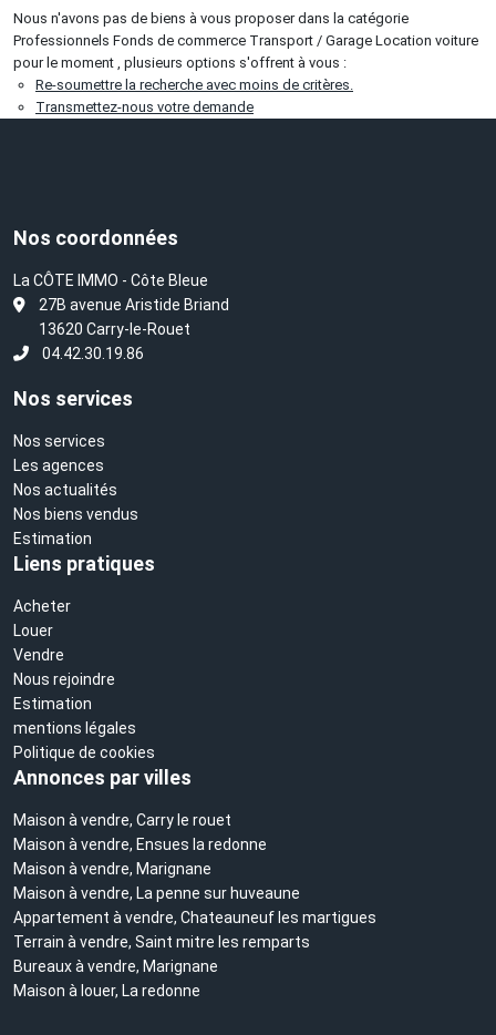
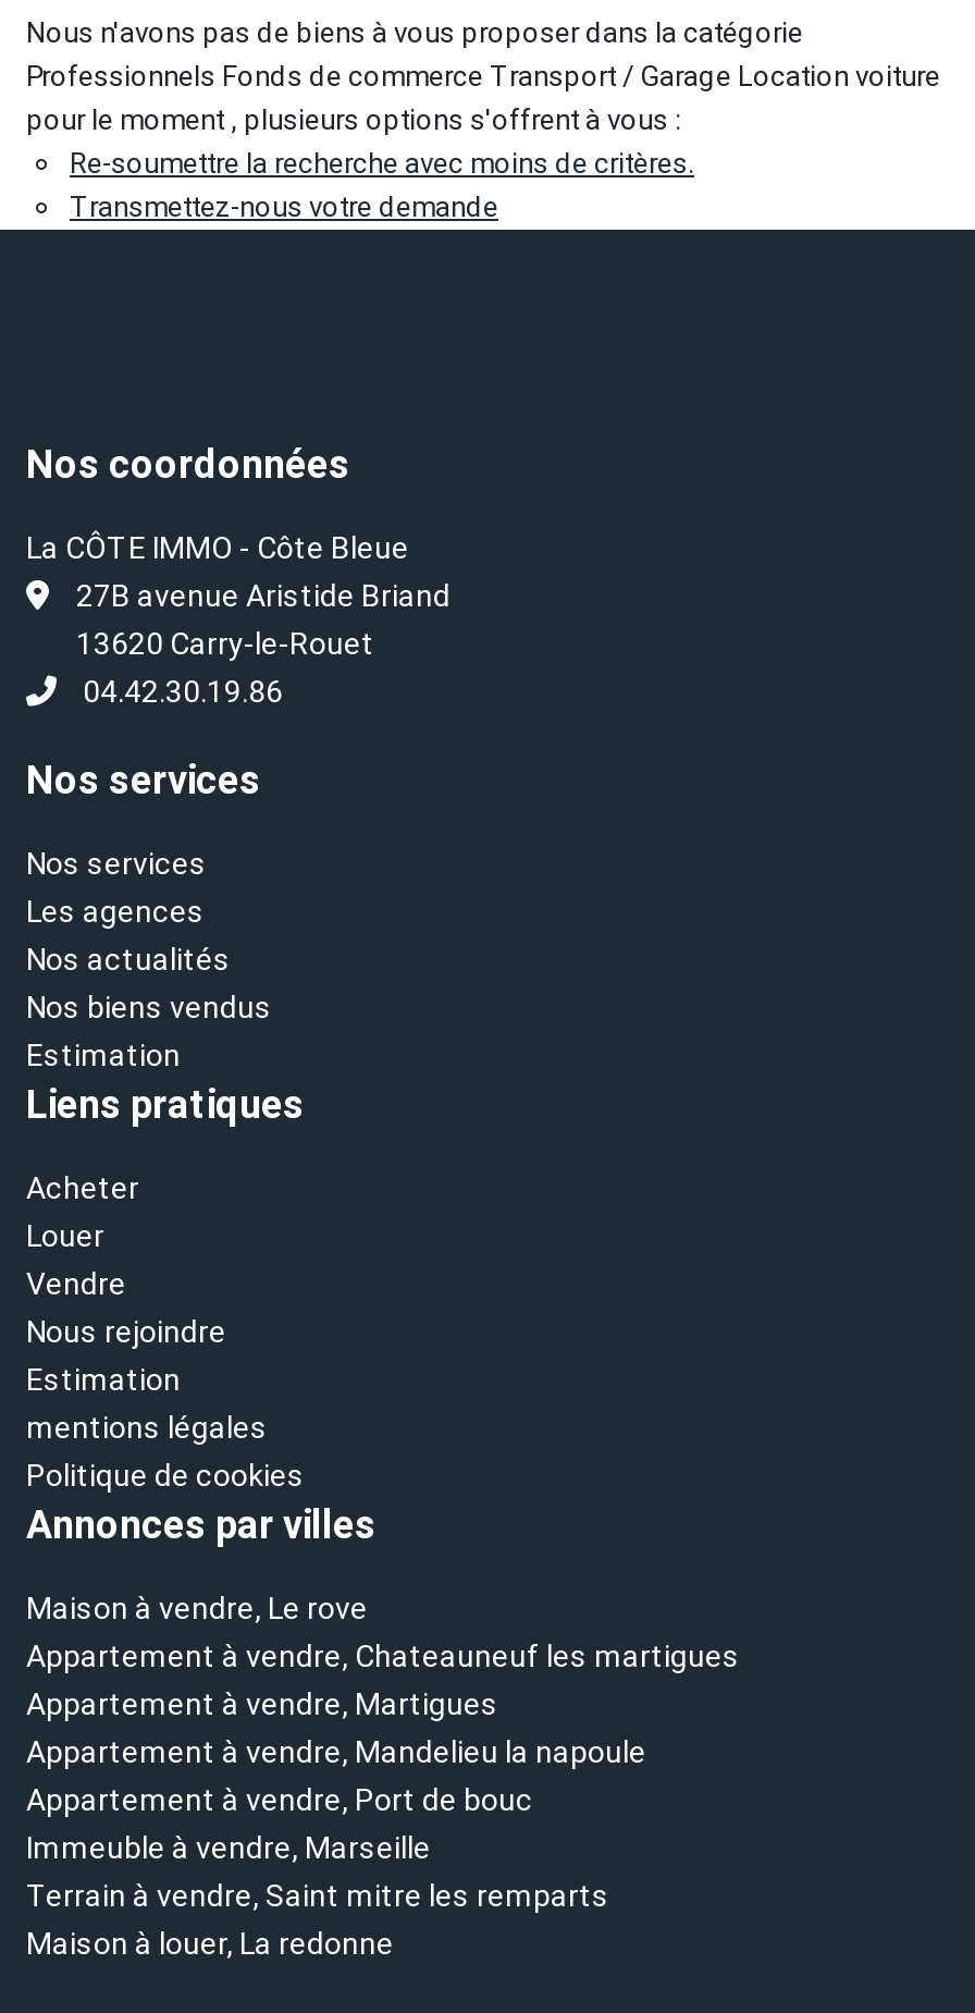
- Maison à vendre, Carry le rouet
- Maison à vendre, Ensues la redonne
- Maison à vendre, Marignane
- Maison à vendre, La penne sur huveaune
+ Maison à vendre, Le rove

moved up: Appartement à vendre, Chateauneuf les martigues

+ Appartement à vendre, Martigues
+ Appartement à vendre, Mandelieu la napoule
+ Appartement à vendre, Port de bouc
+ Immeuble à vendre, Marseille

moved down: Terrain à vendre, Saint mitre les remparts

- Bureaux à vendre, Marignane
